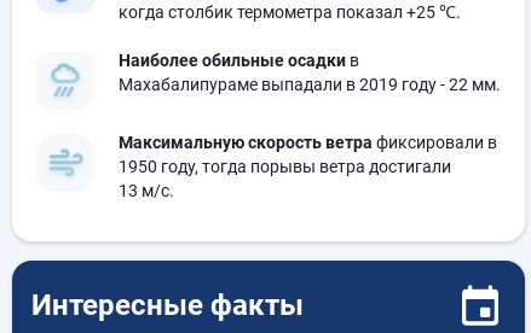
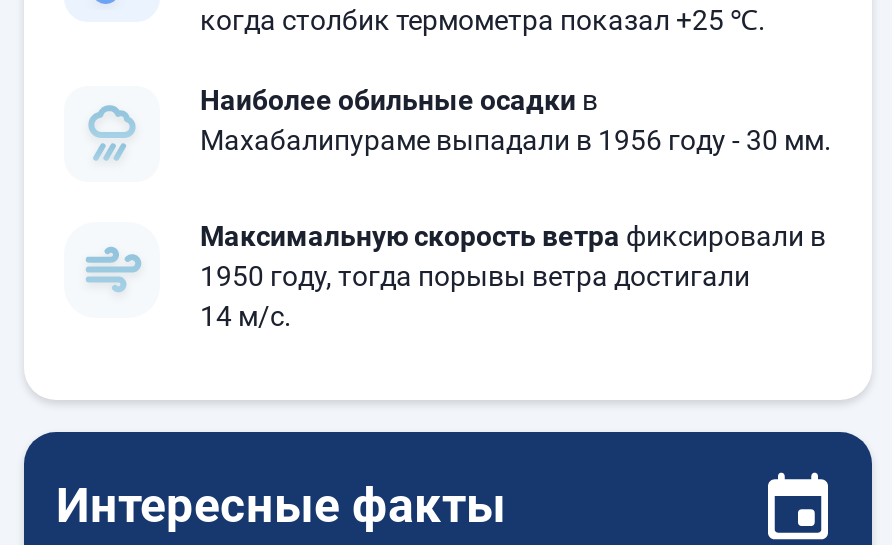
- Махабалипураме выпадали в 2019 году - 22 мм.
+ Махабалипураме выпадали в 1956 году - 30 мм.

- 13 м/с.
+ 14 м/с.
